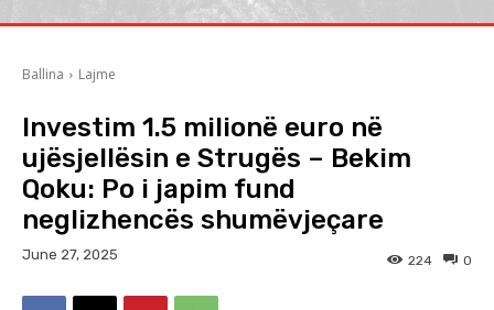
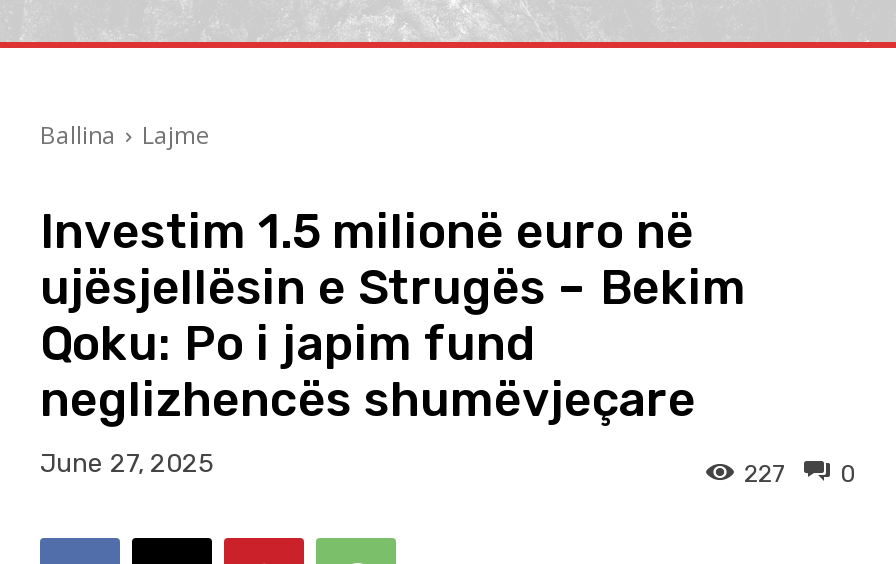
- 224 0
+ 227 0
